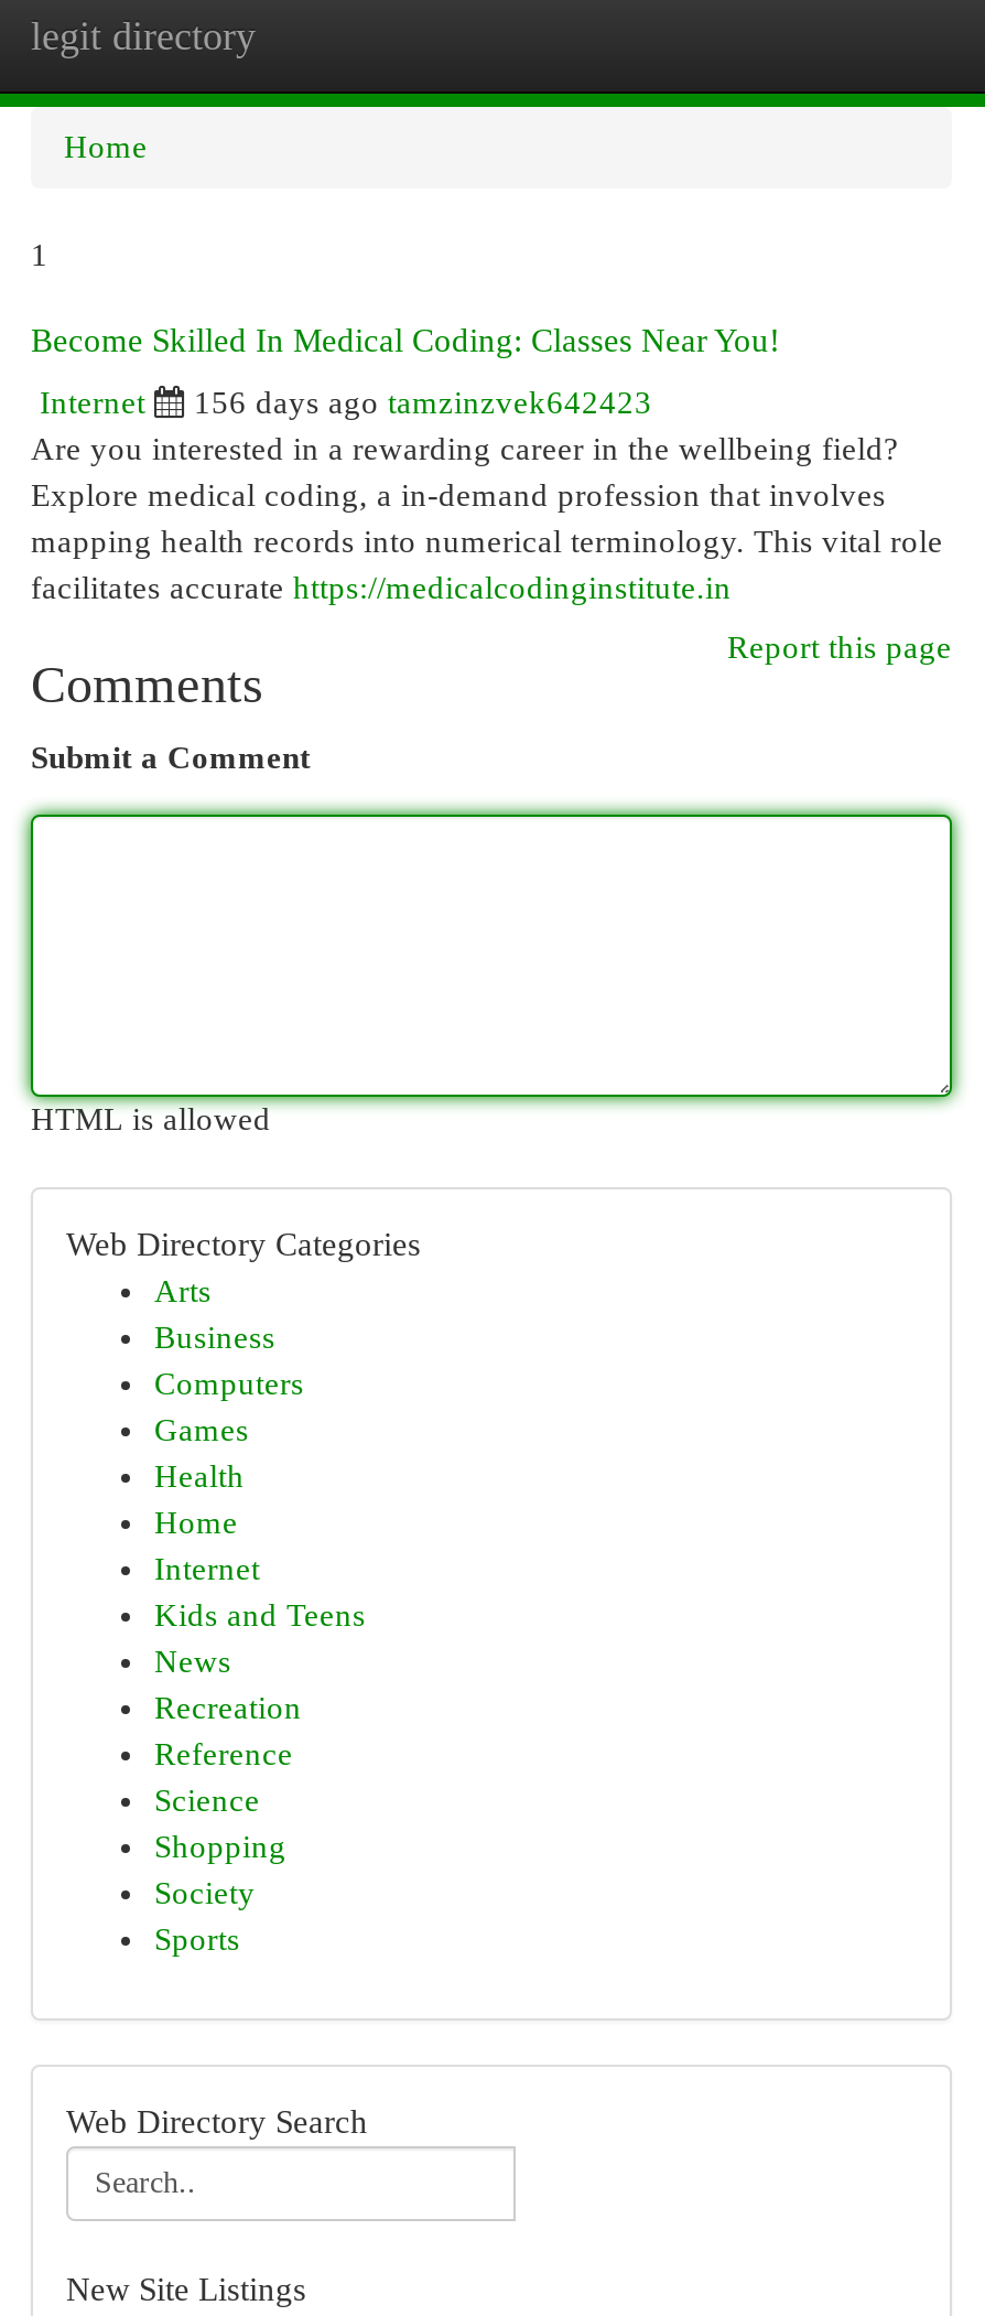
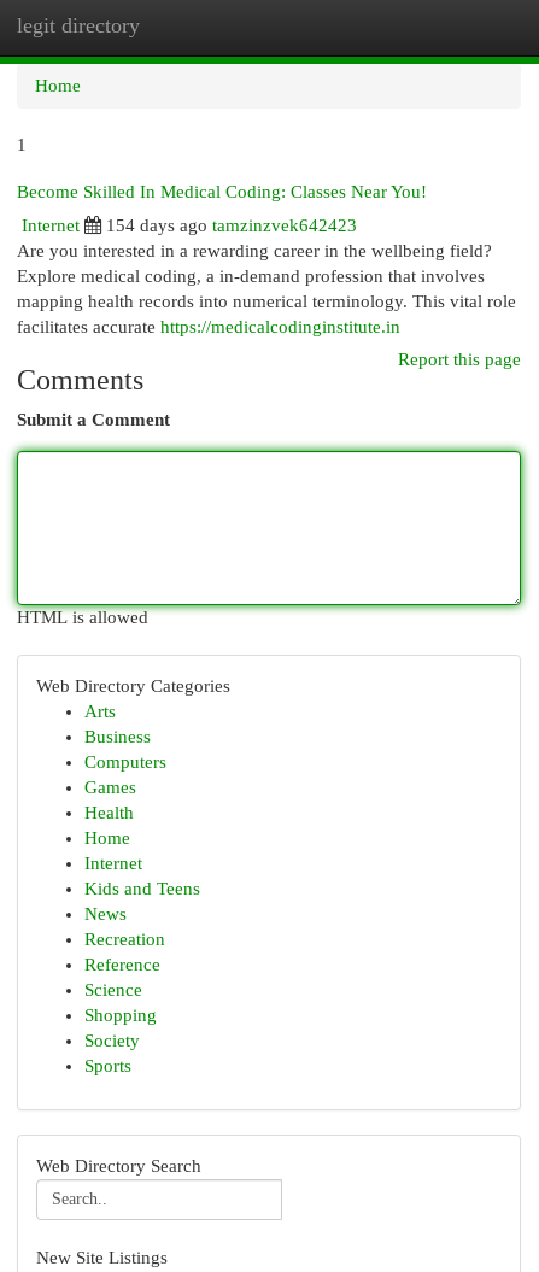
- 156 days ago tamzinzvek642423
+ 154 days ago tamzinzvek642423
